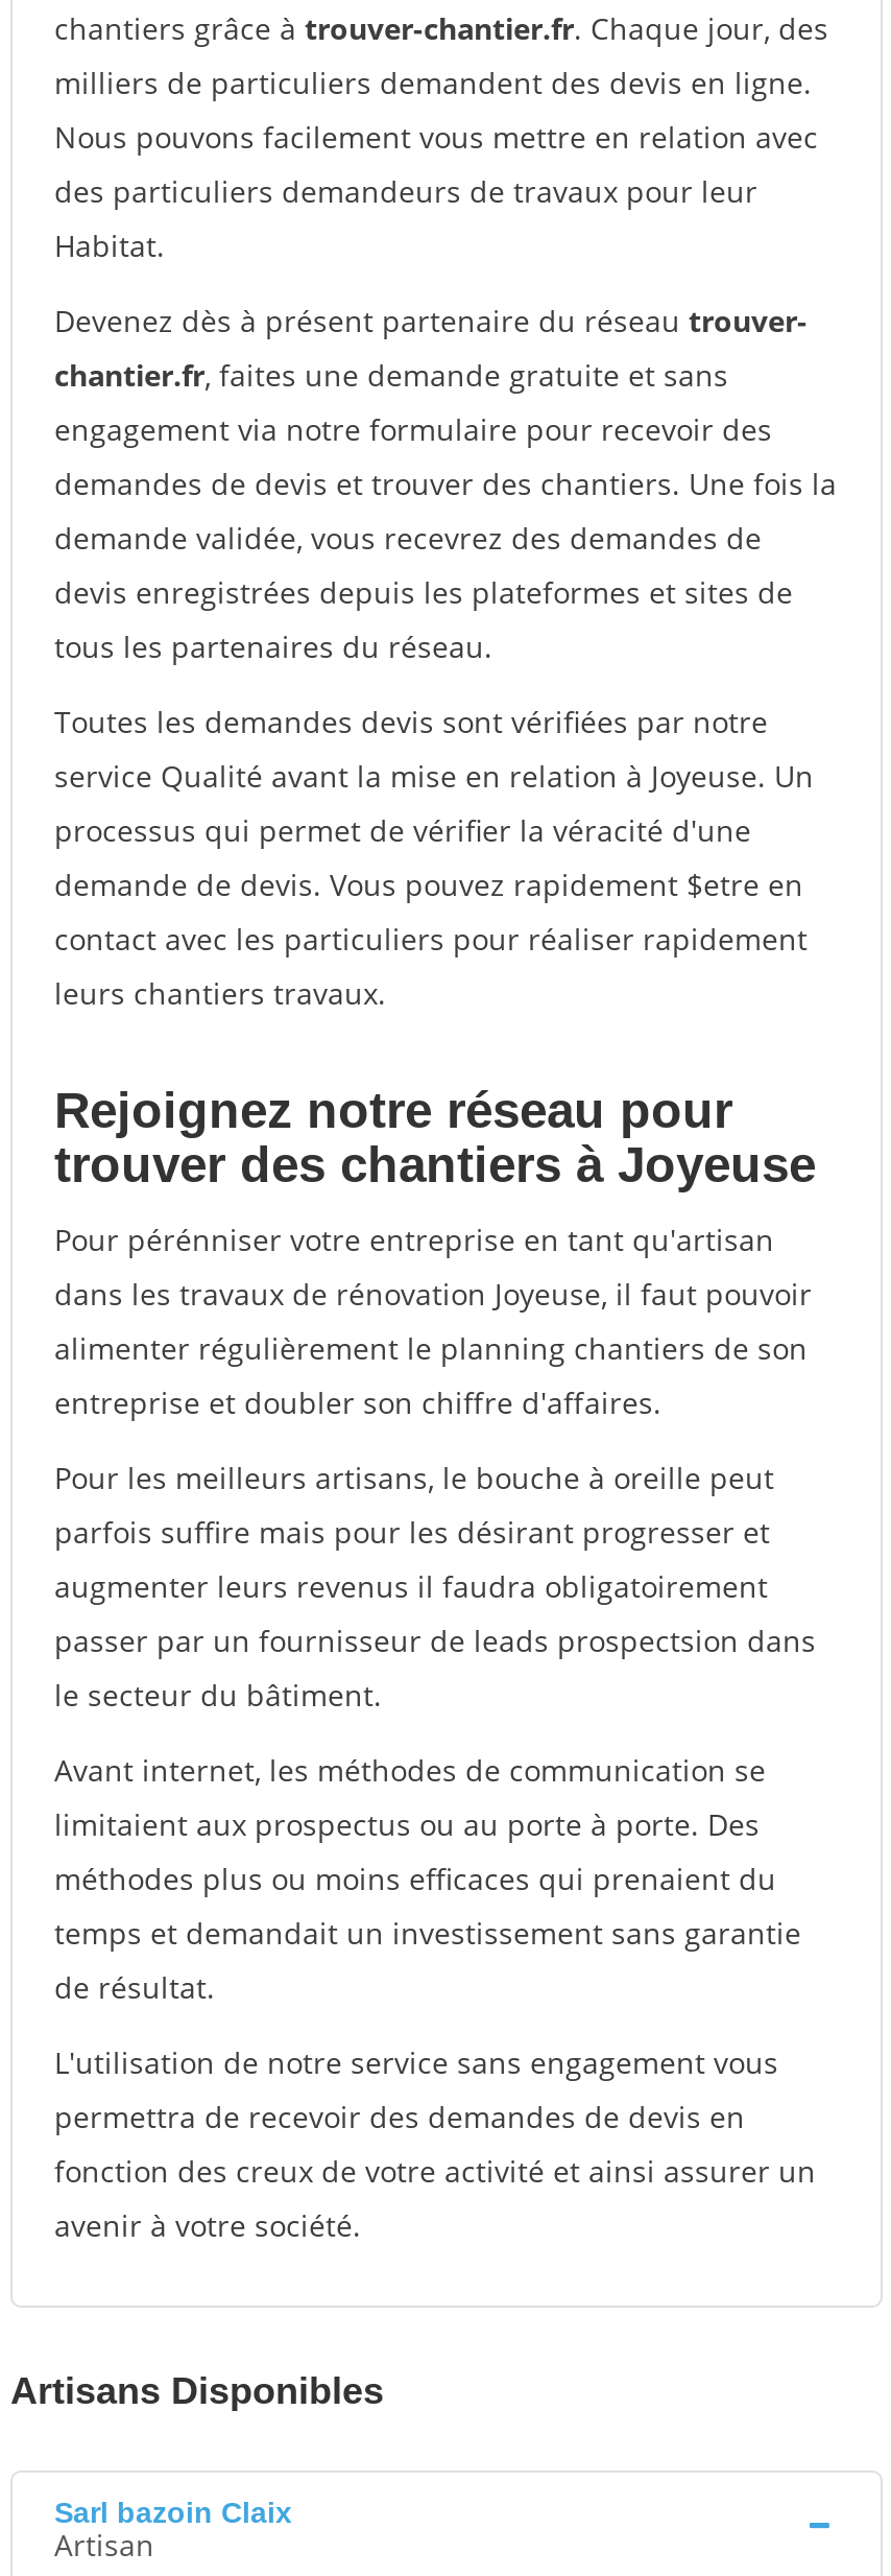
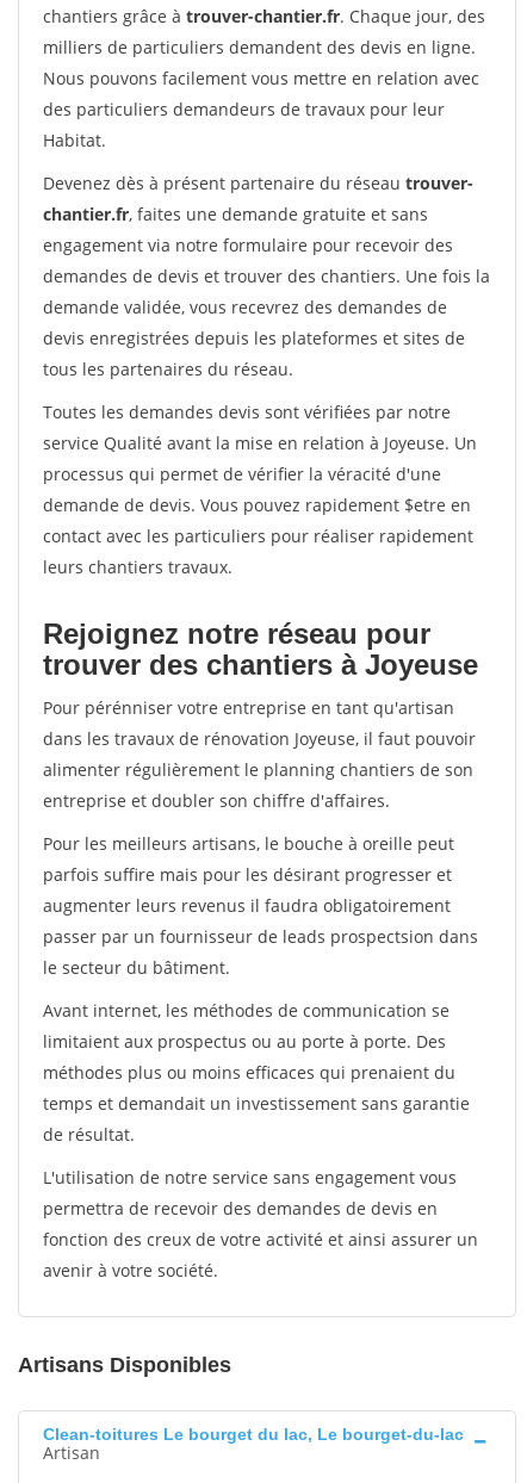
- Sarl bazoin Claix
+ Clean-toitures Le bourget du lac, Le bourget-du-lac
